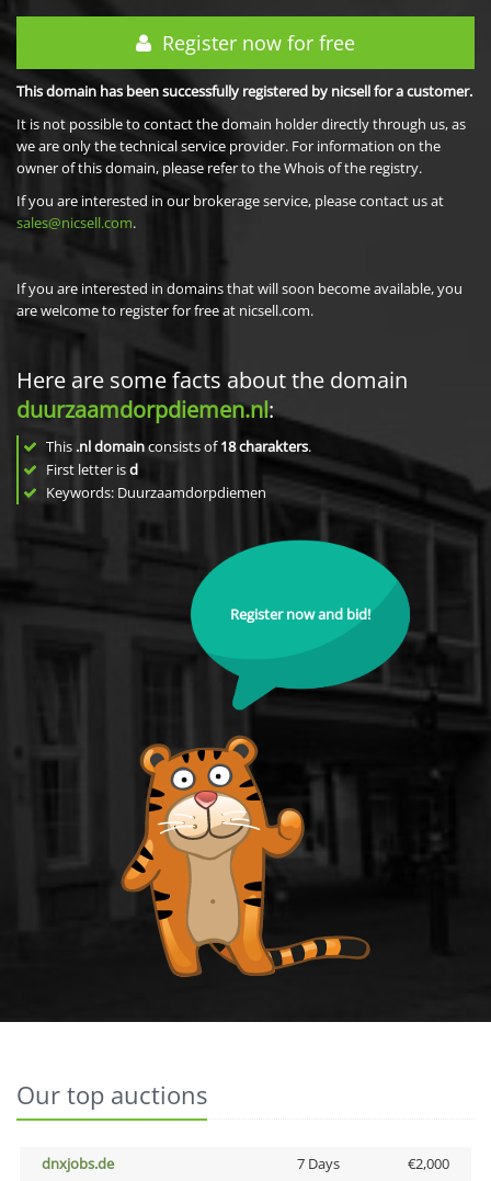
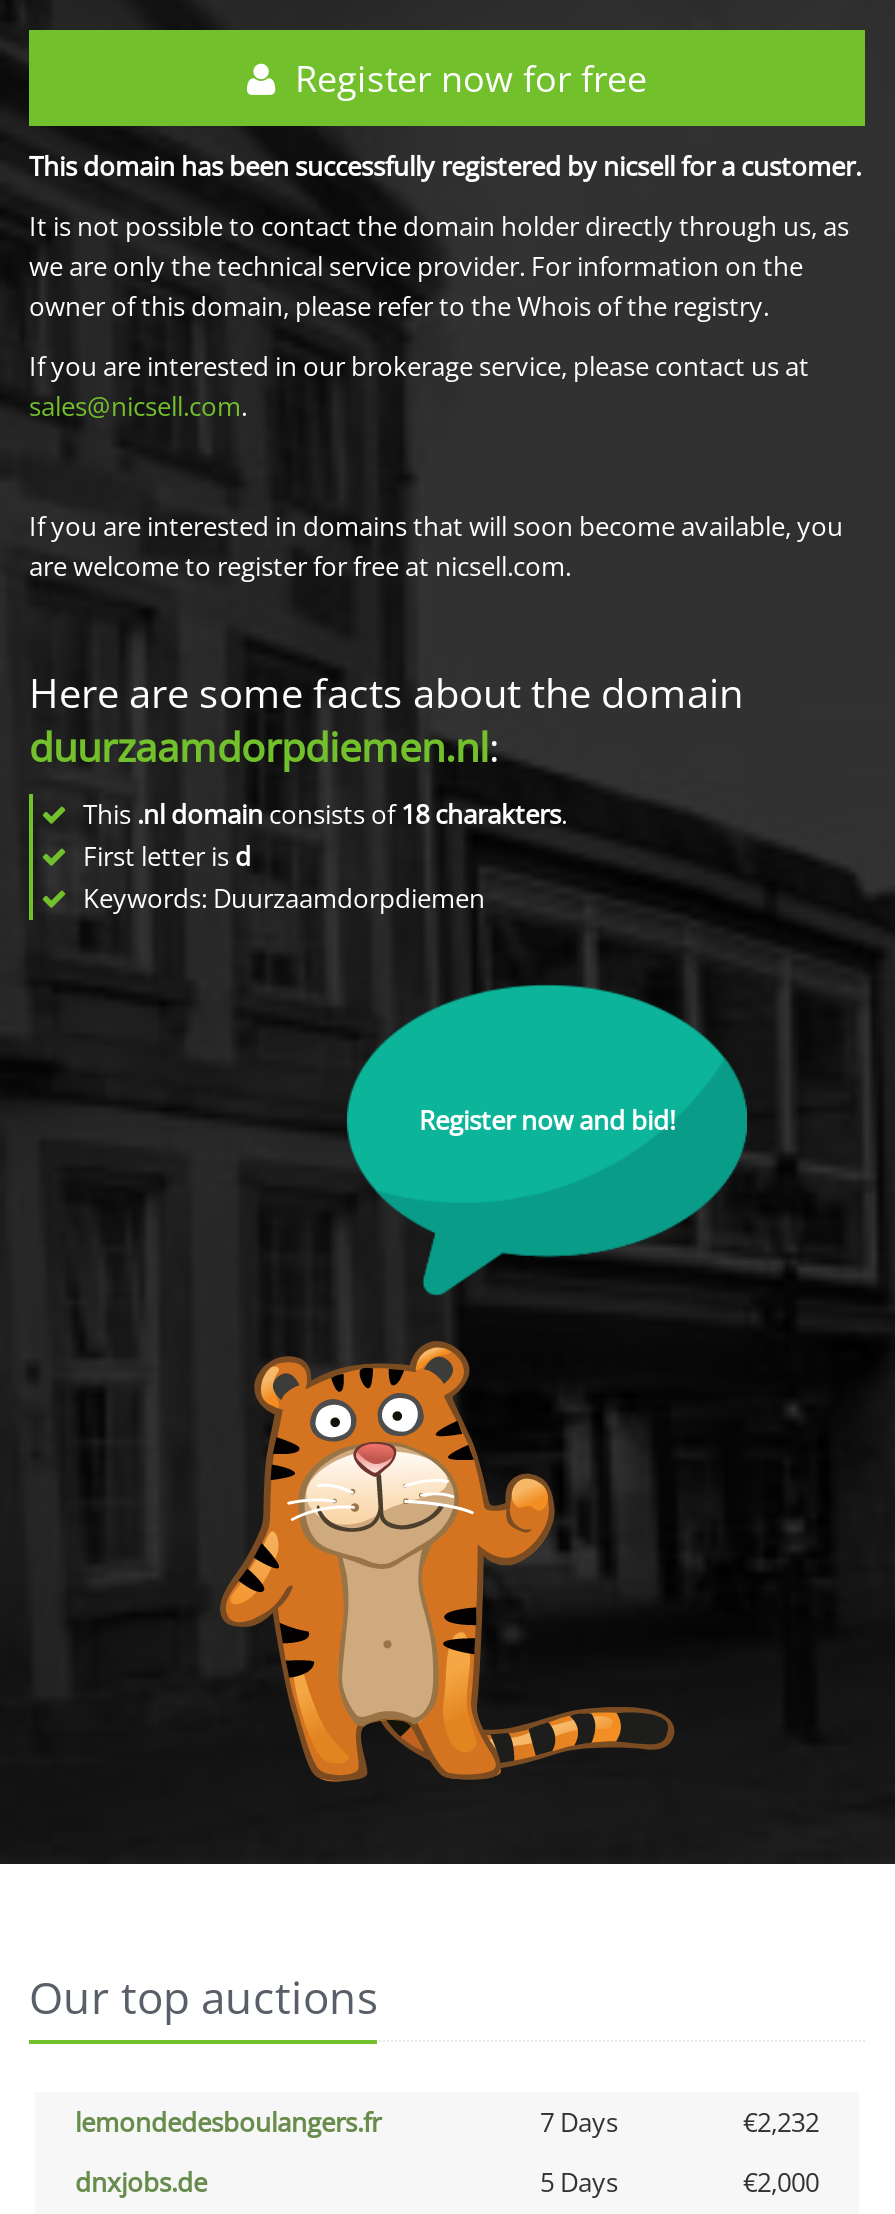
+ lemondedesboulangers.fr
+ 7 Days
+ €2,232

- 7 Days
+ 5 Days
